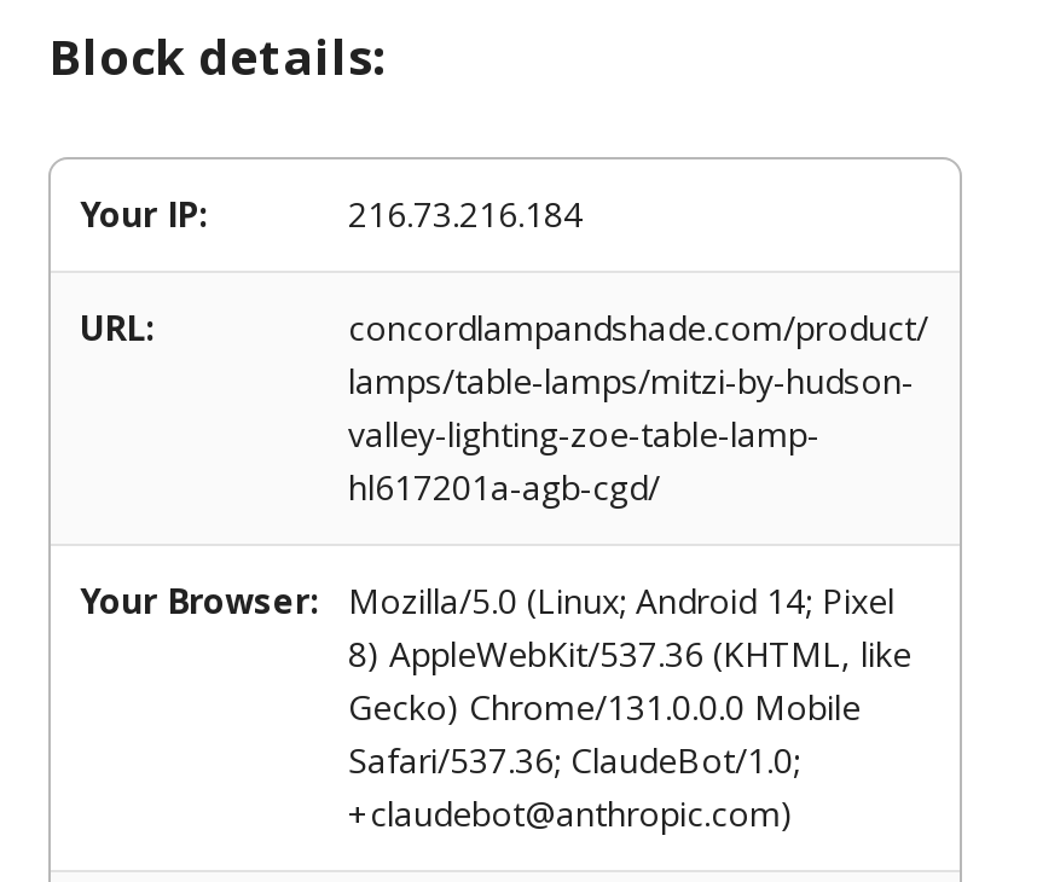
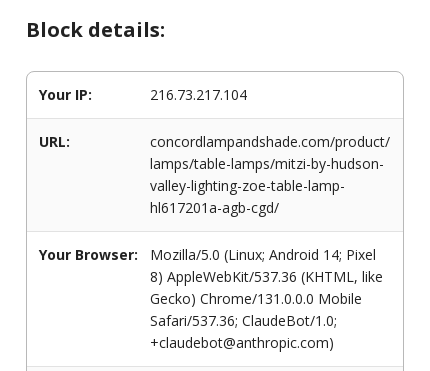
- 216.73.216.184
+ 216.73.217.104
